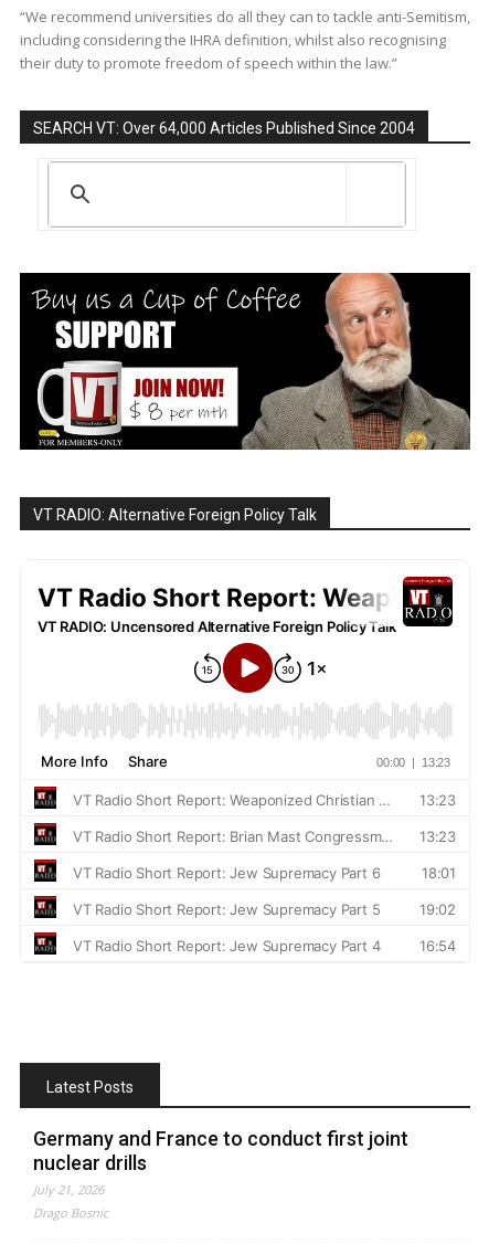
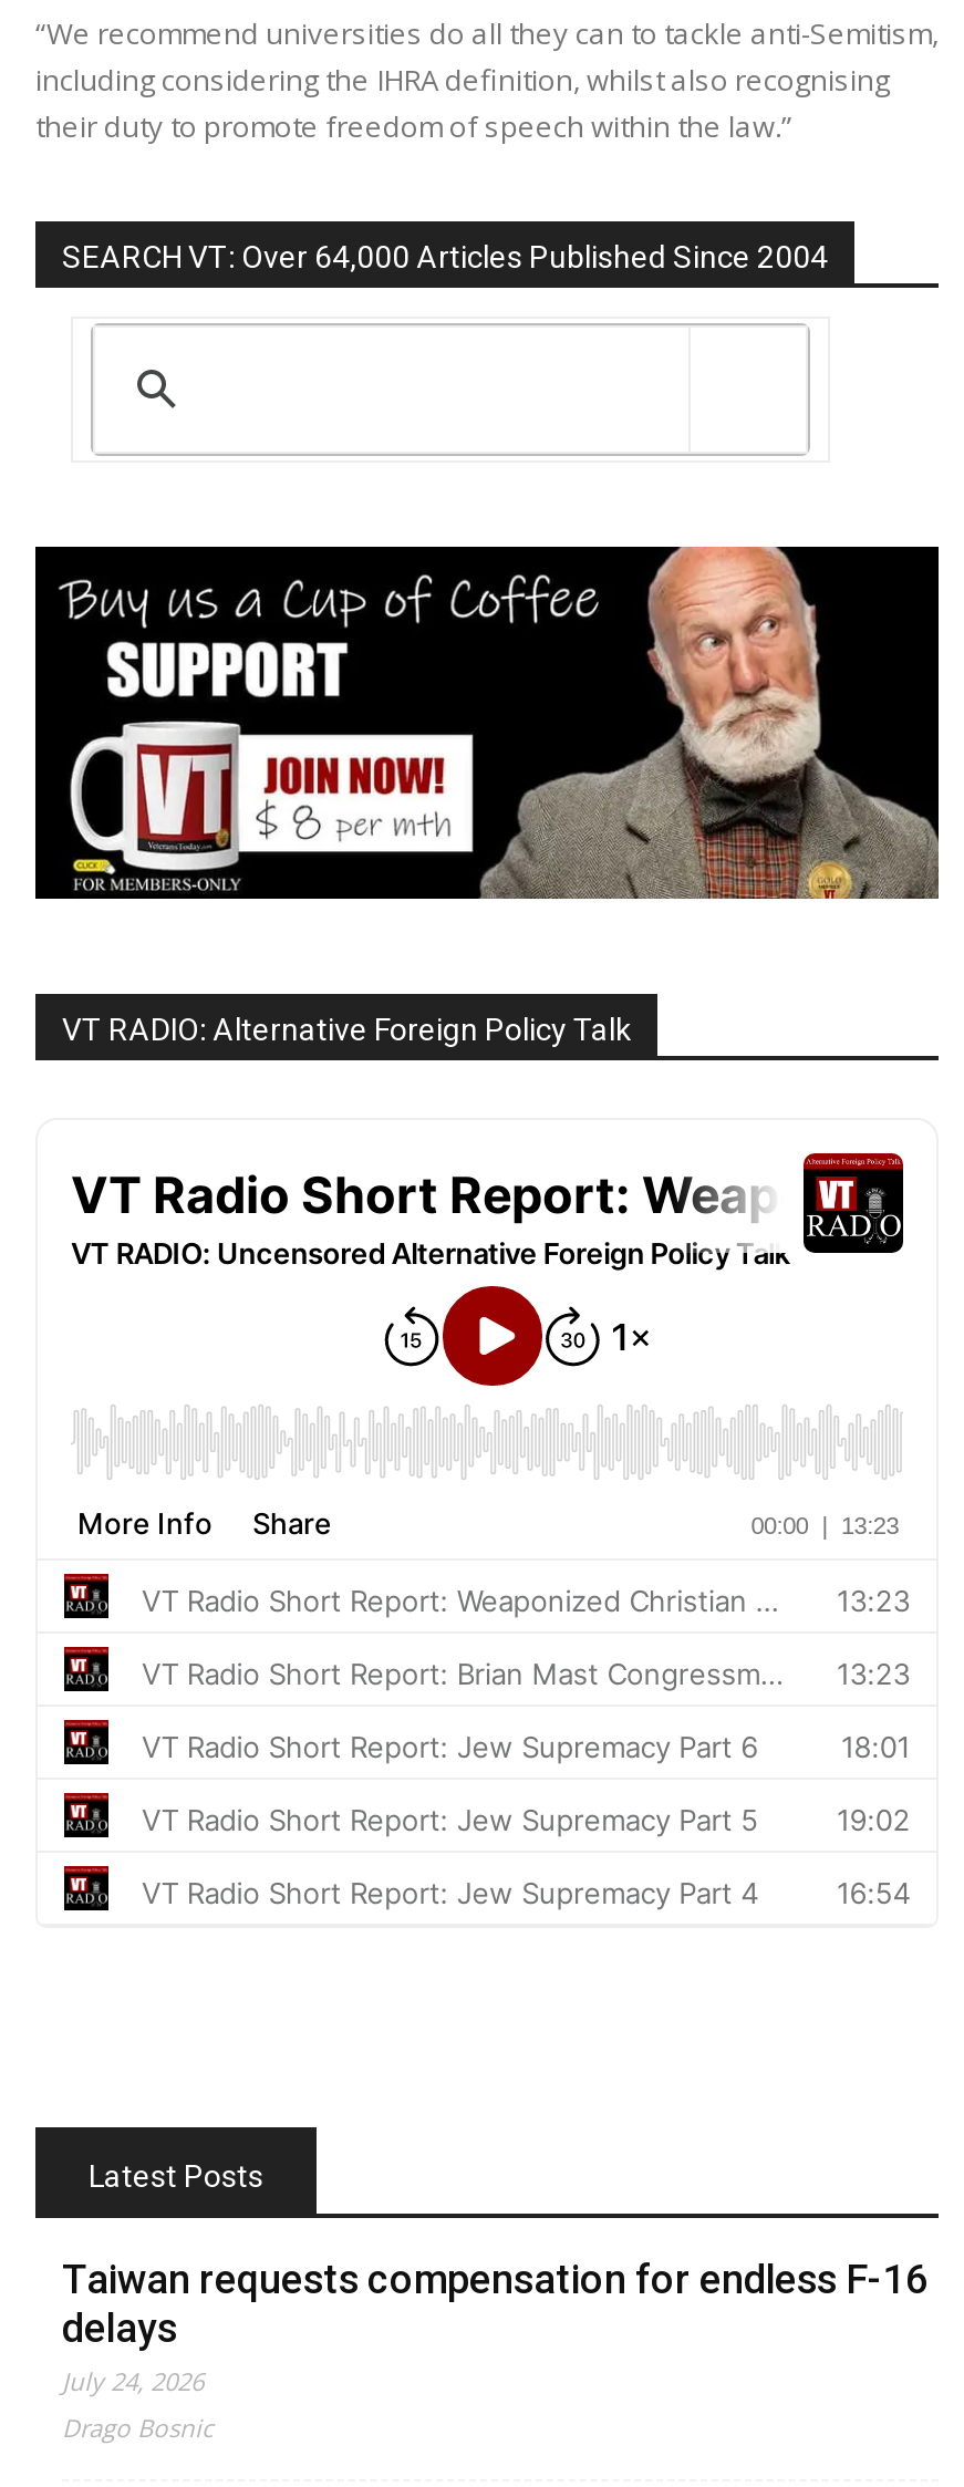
- Germany and France to conduct first joint
- nuclear drills
- July 21, 2026
+ Taiwan requests compensation for endless F-16
+ delays
+ July 24, 2026
